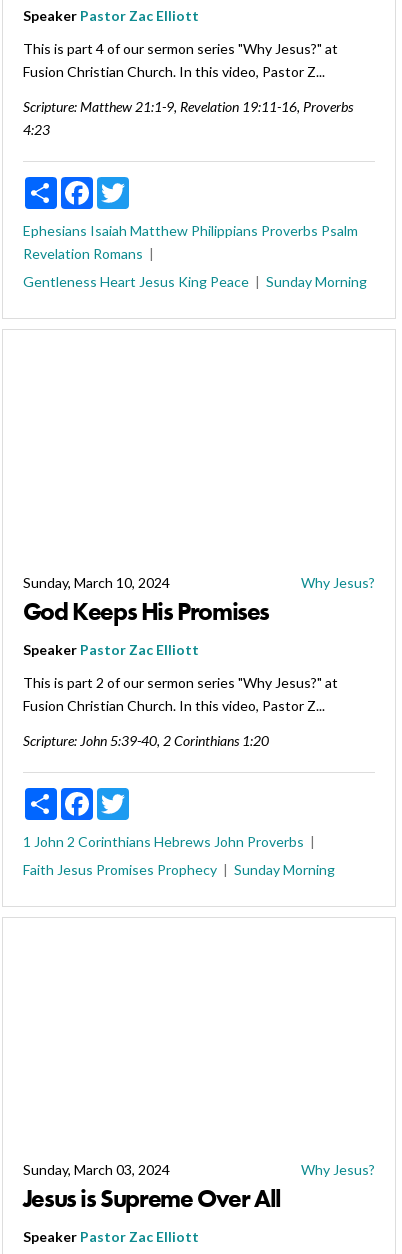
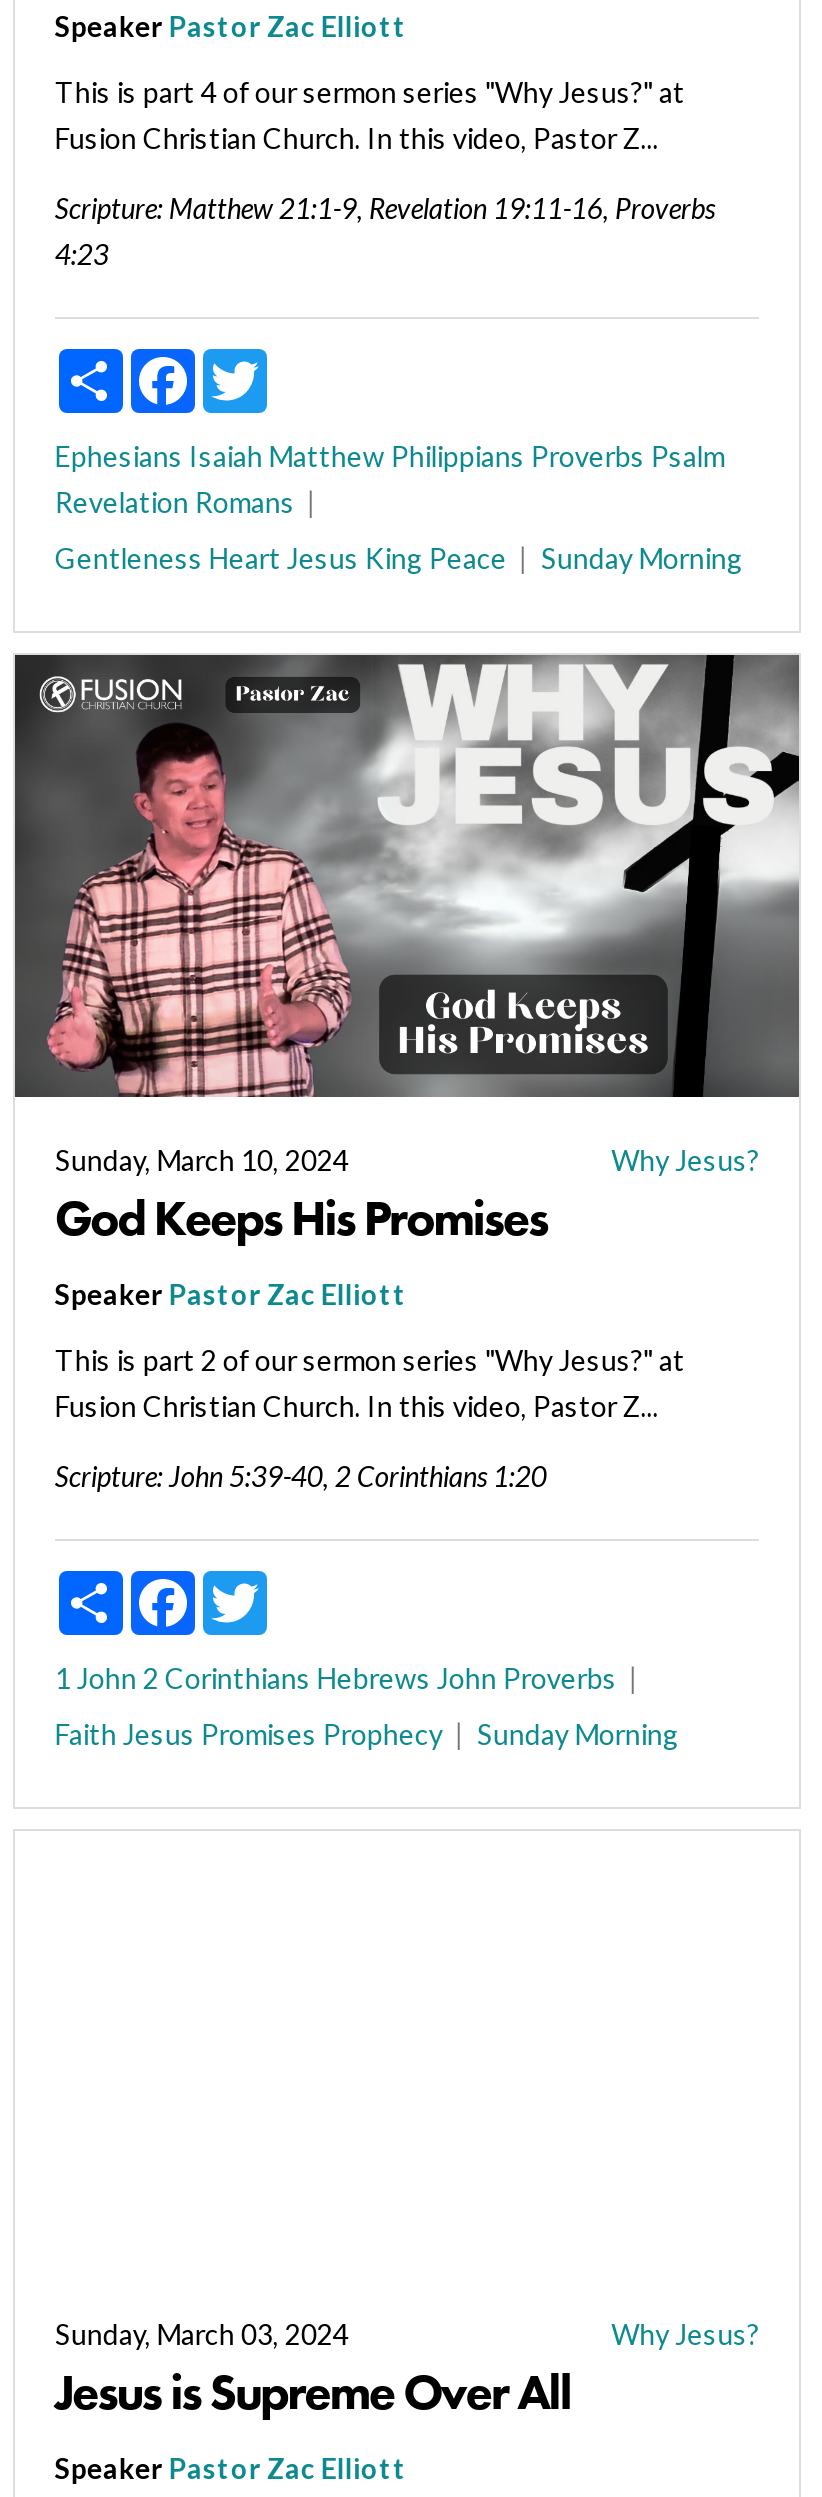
+ [image]
